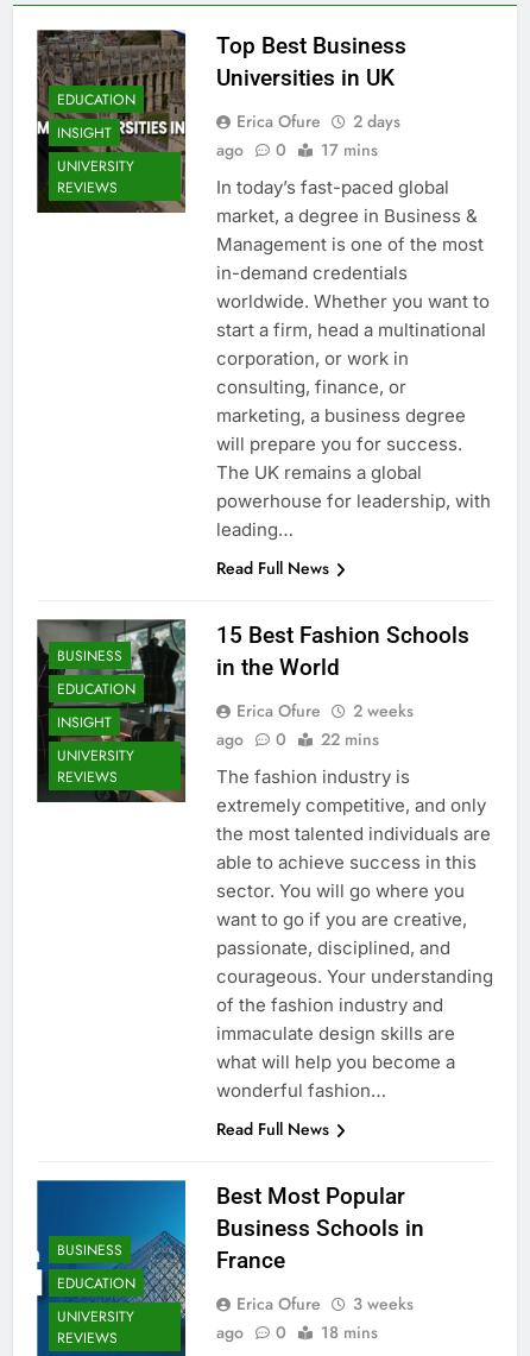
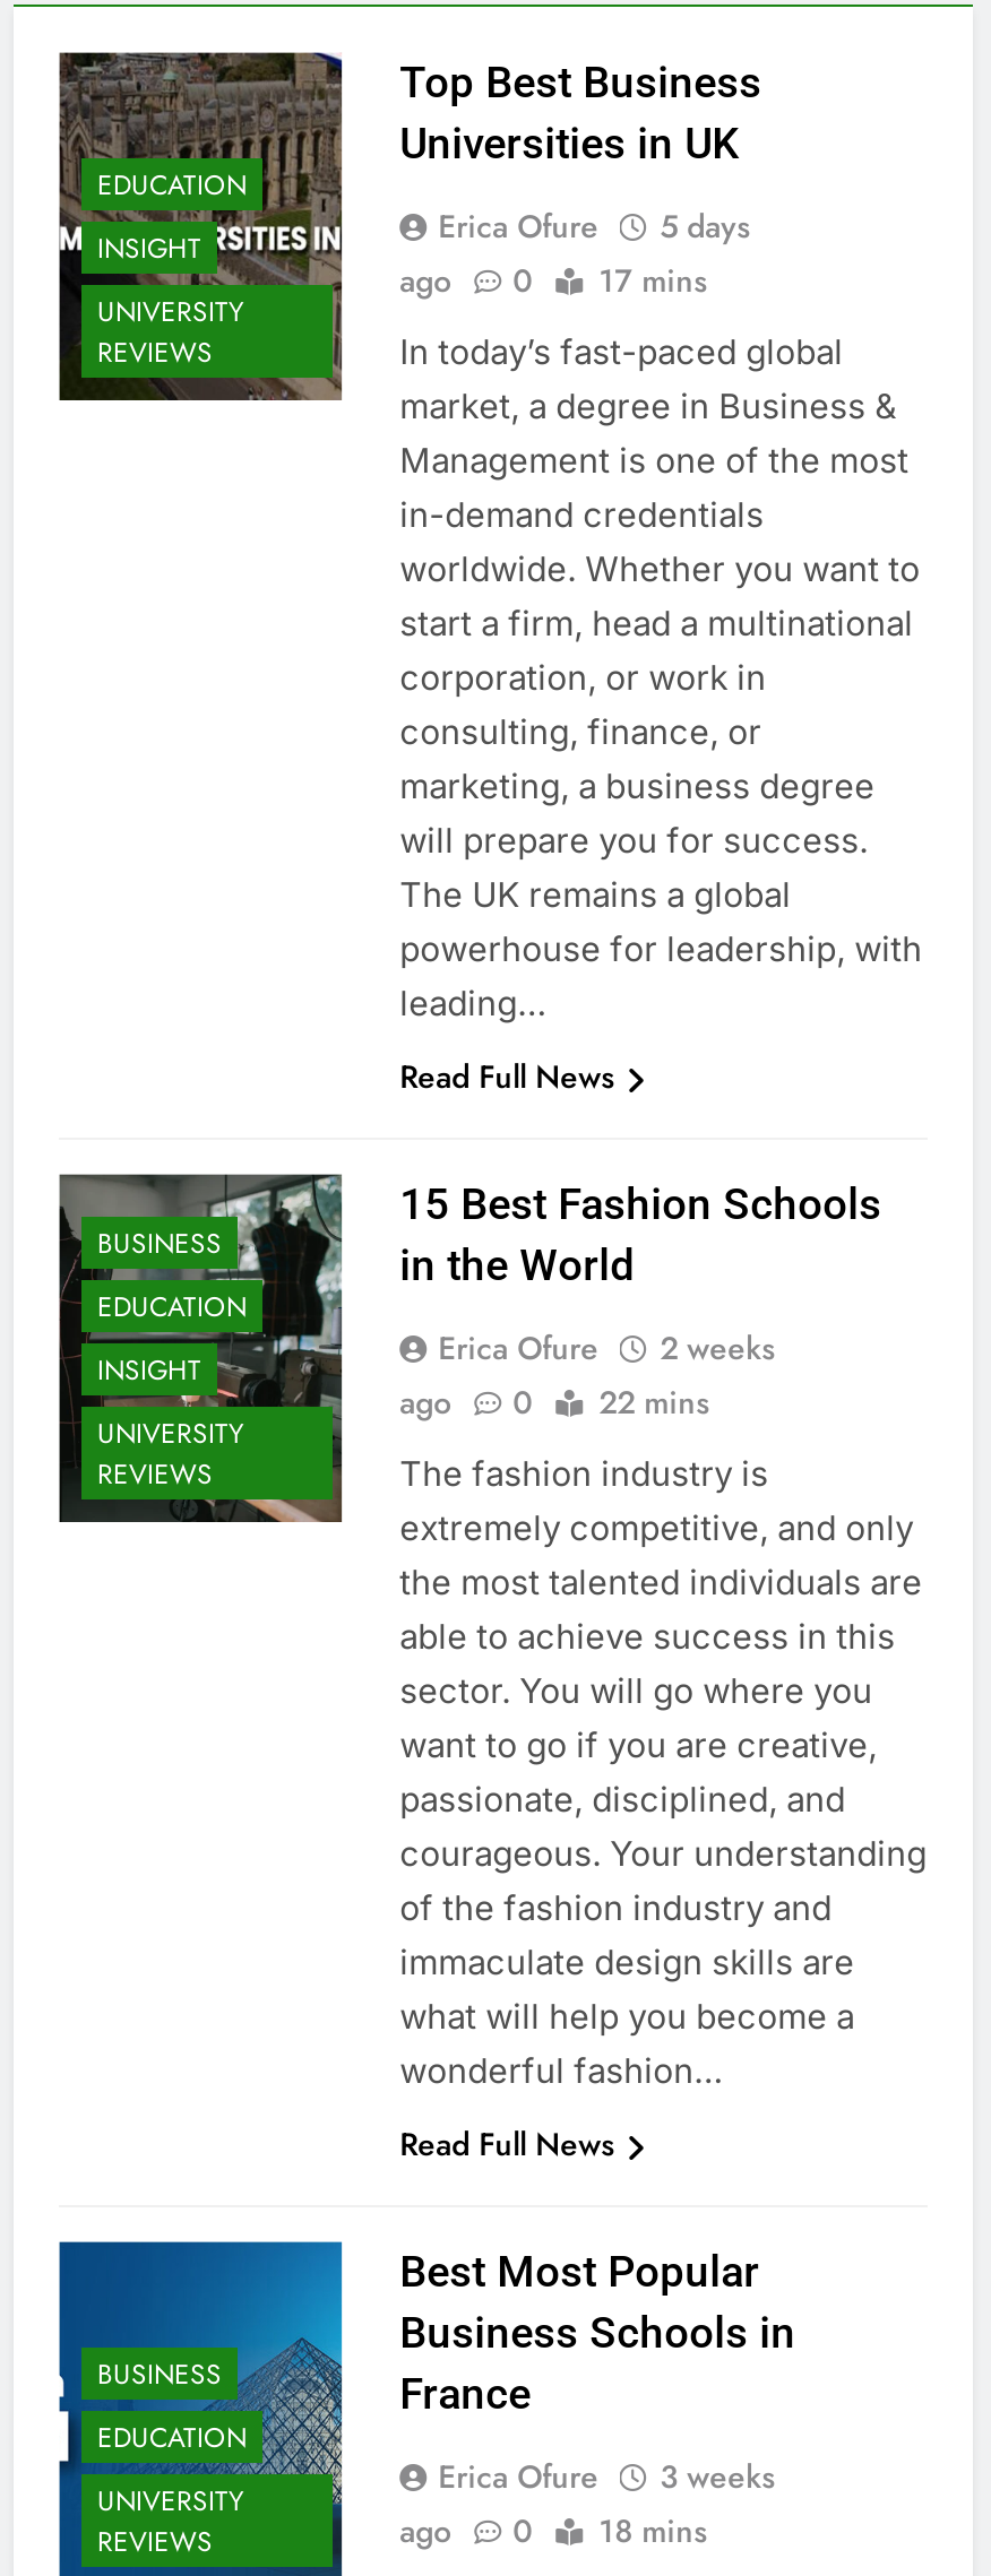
- Erica Ofure 2 days
+ Erica Ofure 5 days
